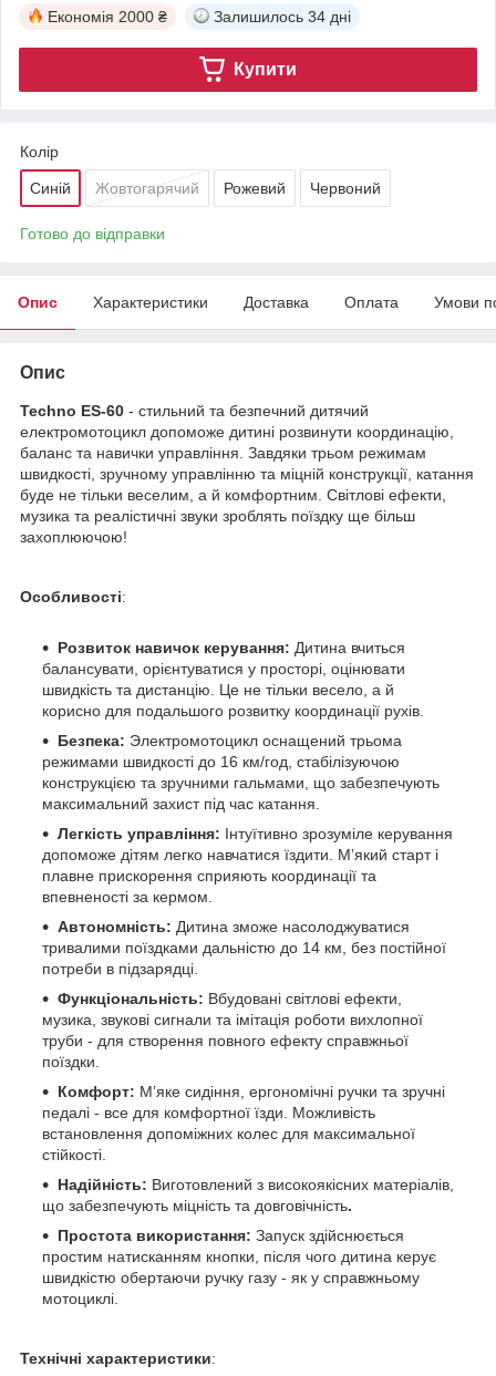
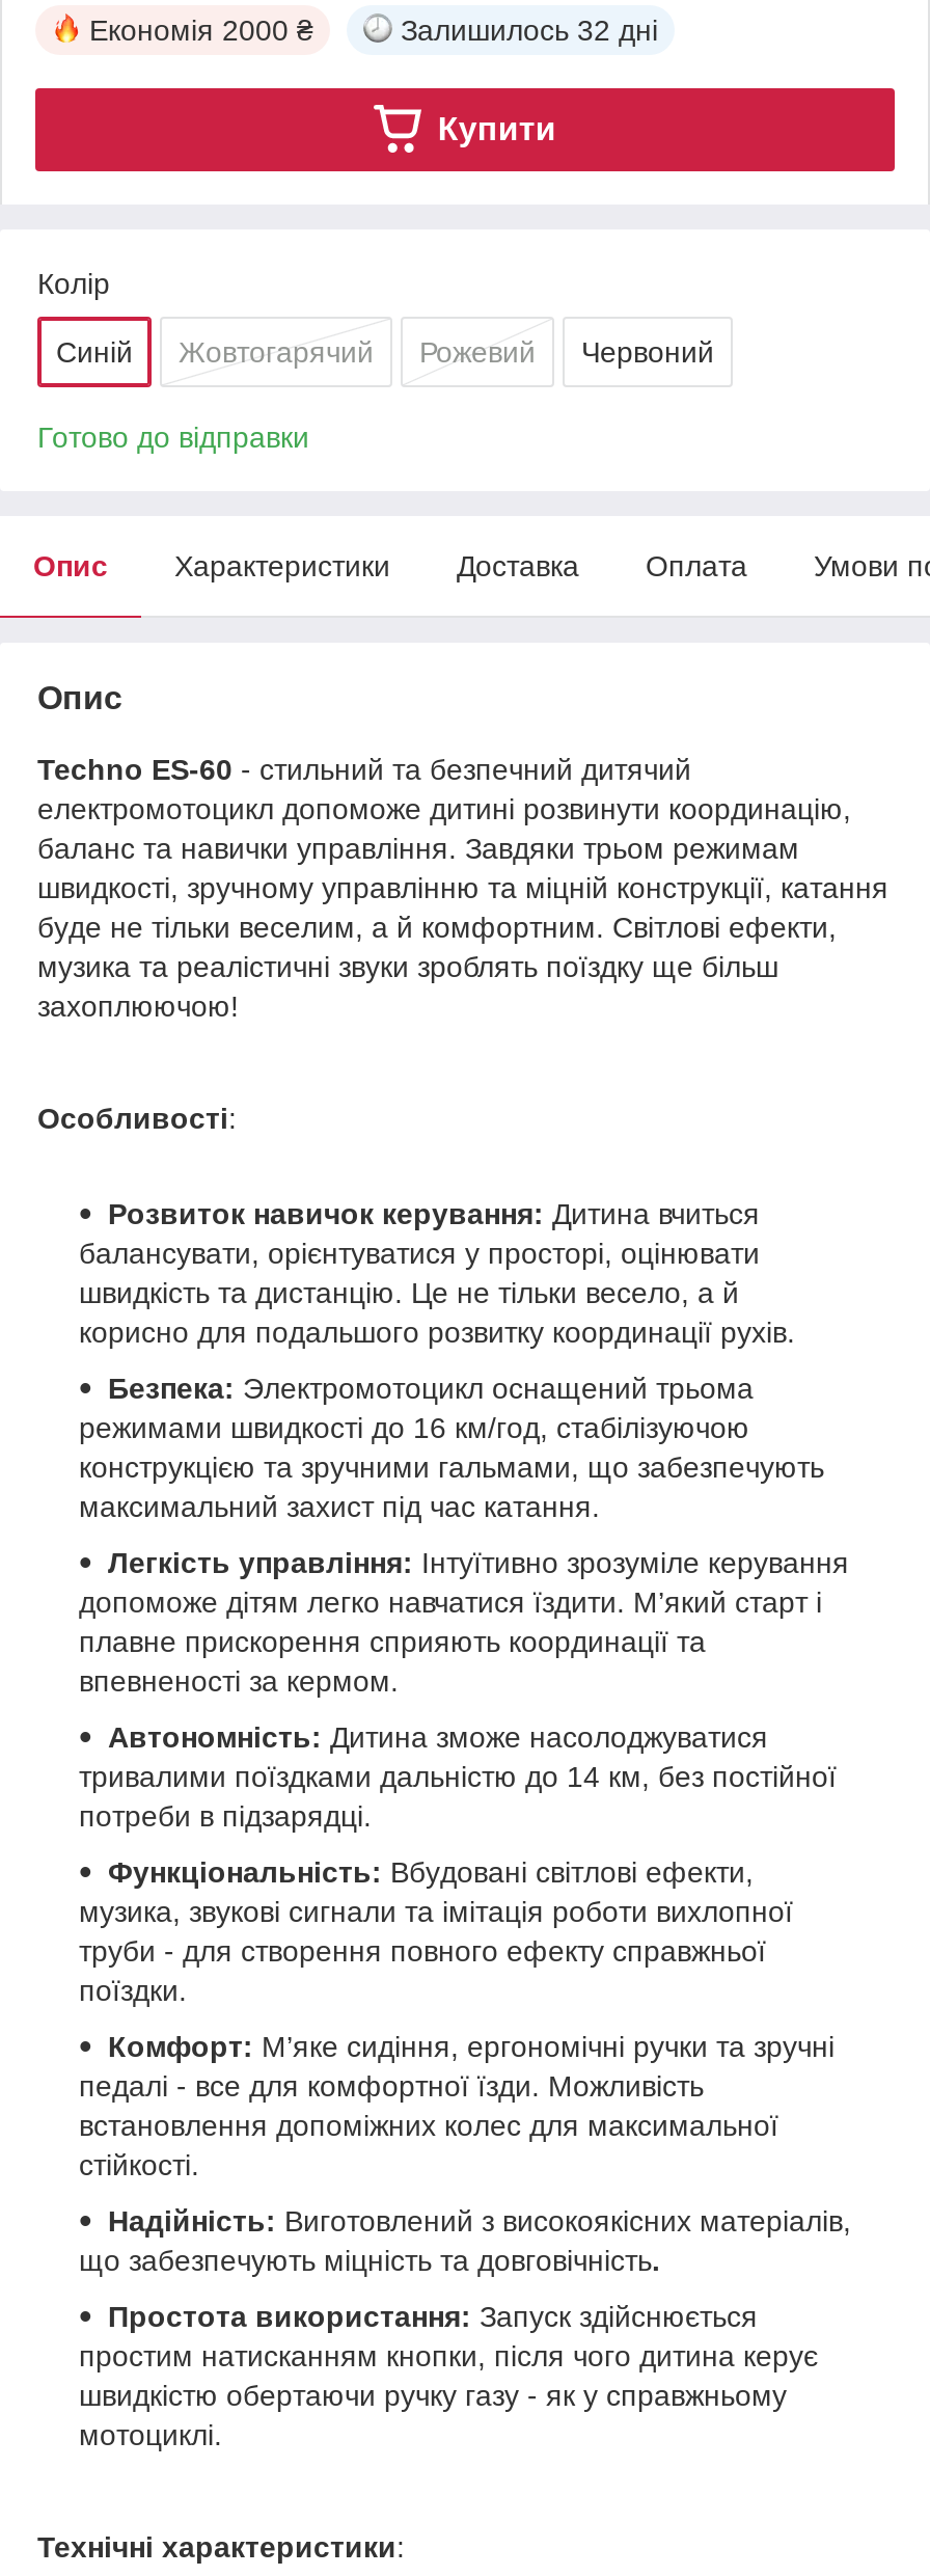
- Залишилось 34 дні
+ Залишилось 32 дні
